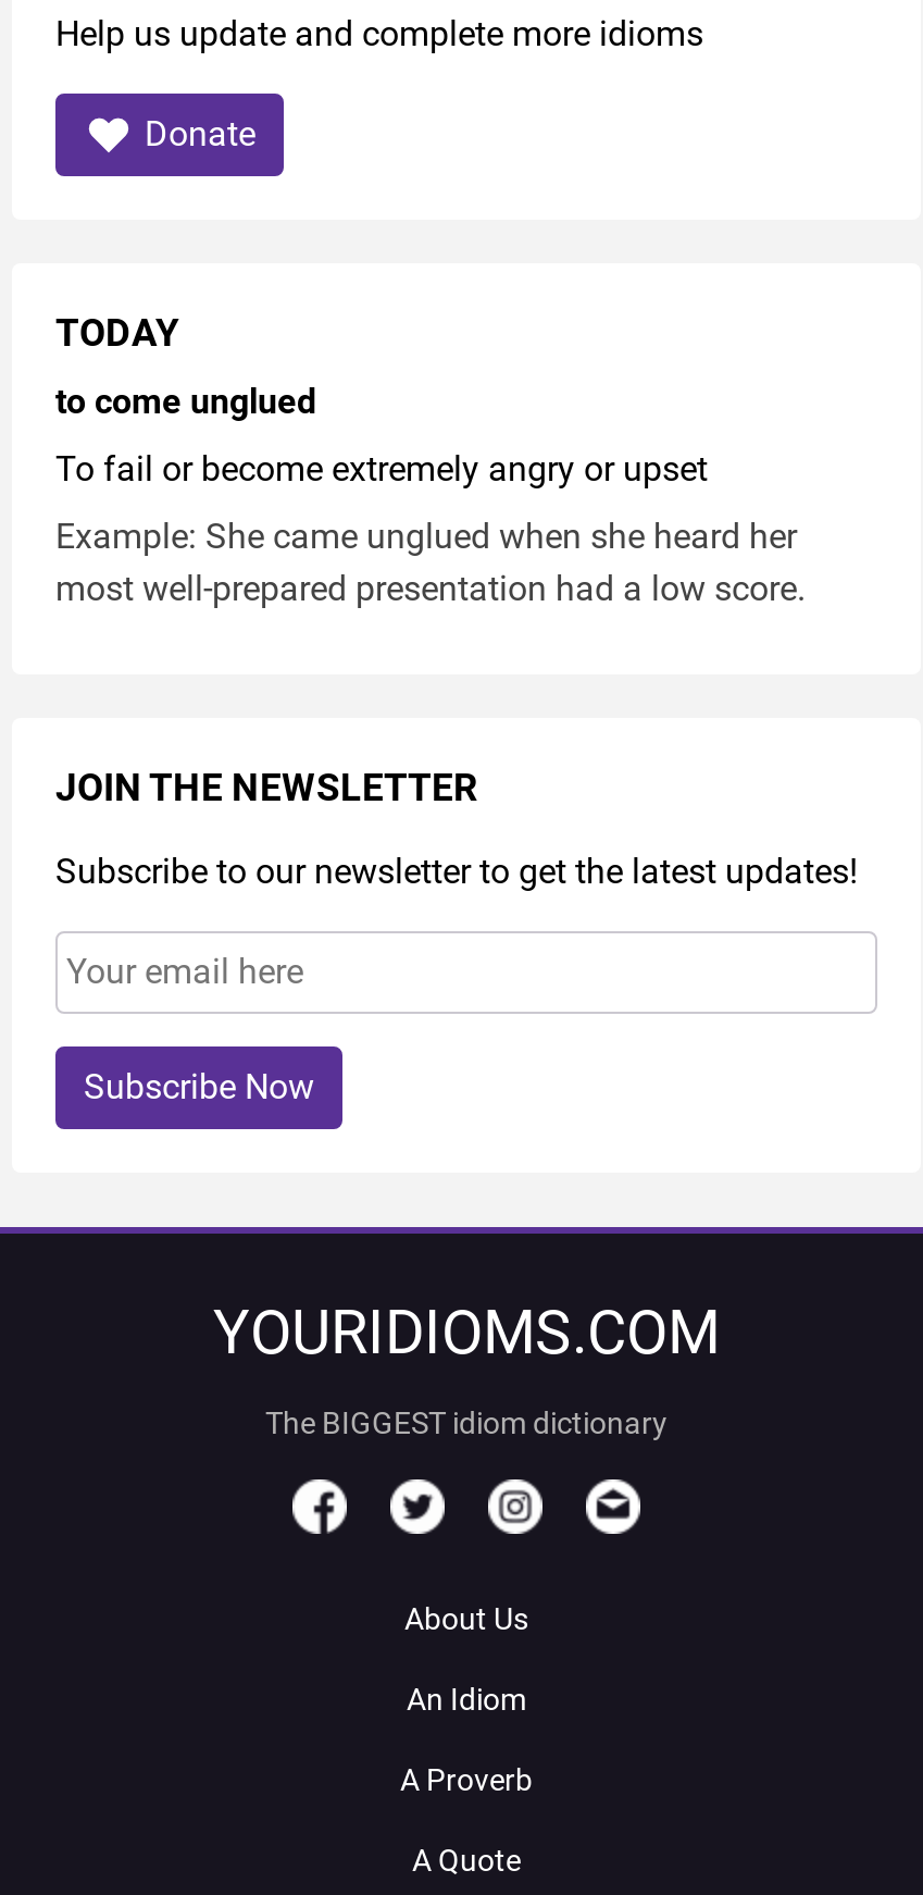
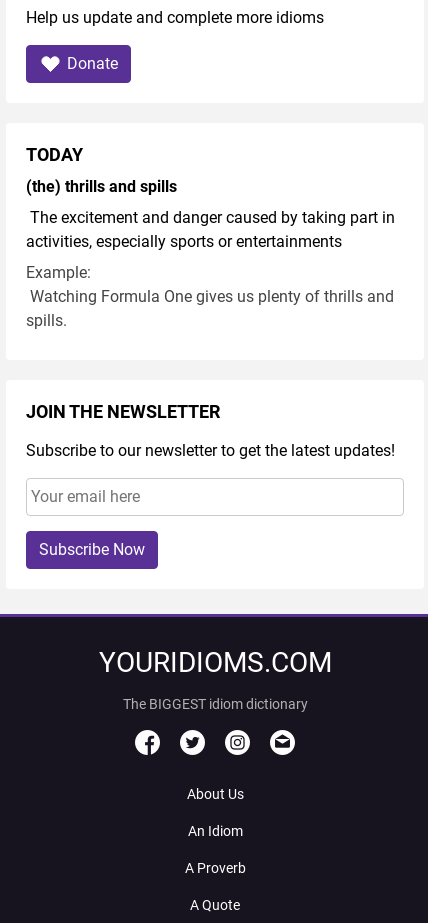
- to come unglued
+ (the) thrills and spills

- To fail or become extremely angry or upset
+ The excitement and danger caused by taking part in
+ activities, especially sports or entertainments

- Example: She came unglued when she heard her
- most well-prepared presentation had a low score.
+ Example:
+ Watching Formula One gives us plenty of thrills and
+ spills.
